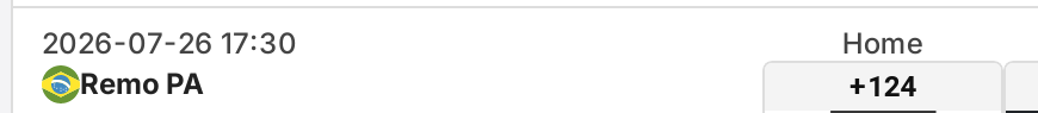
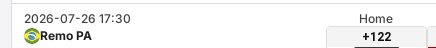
- +124
+ +122
